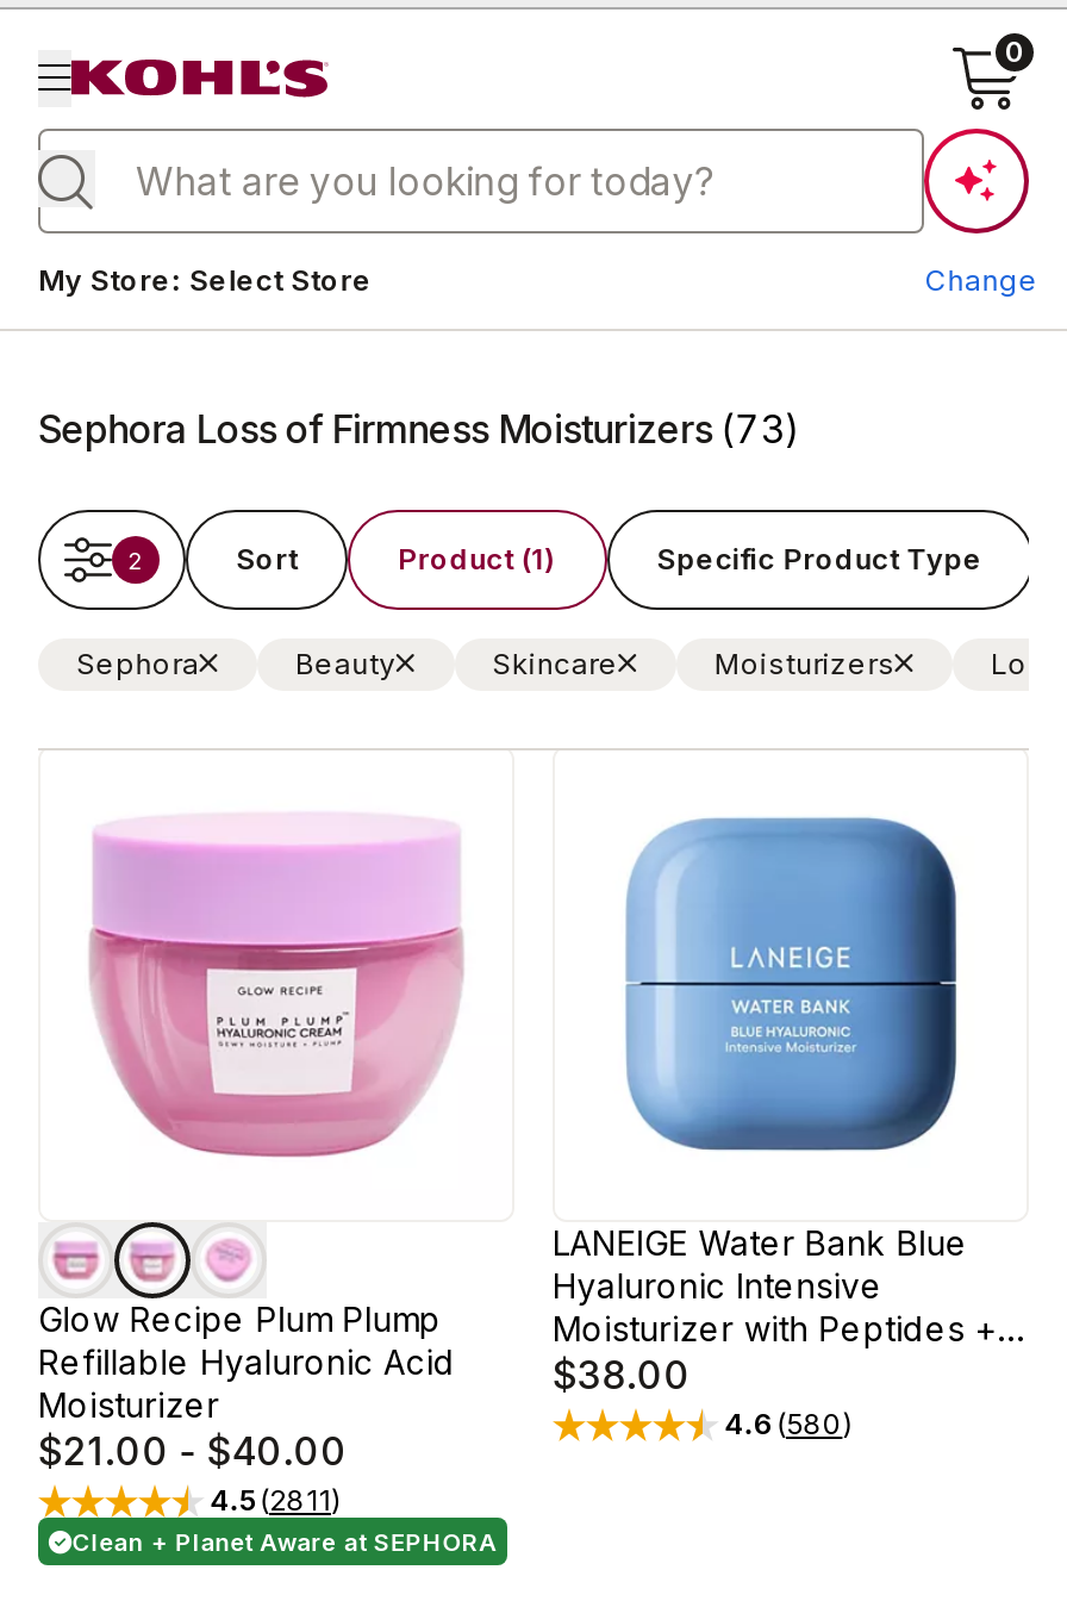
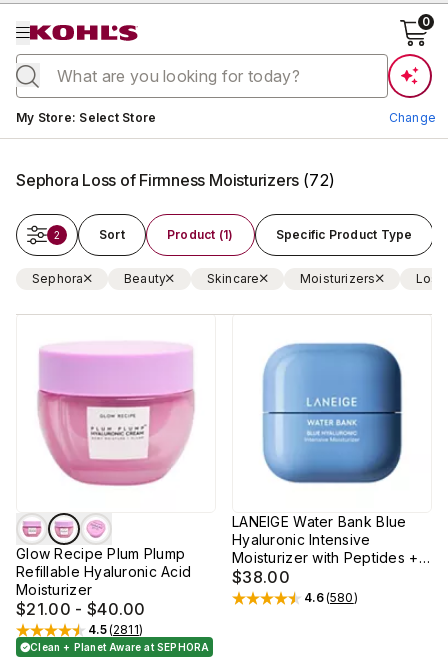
- Sephora Loss of Firmness Moisturizers (73)
+ Sephora Loss of Firmness Moisturizers (72)
